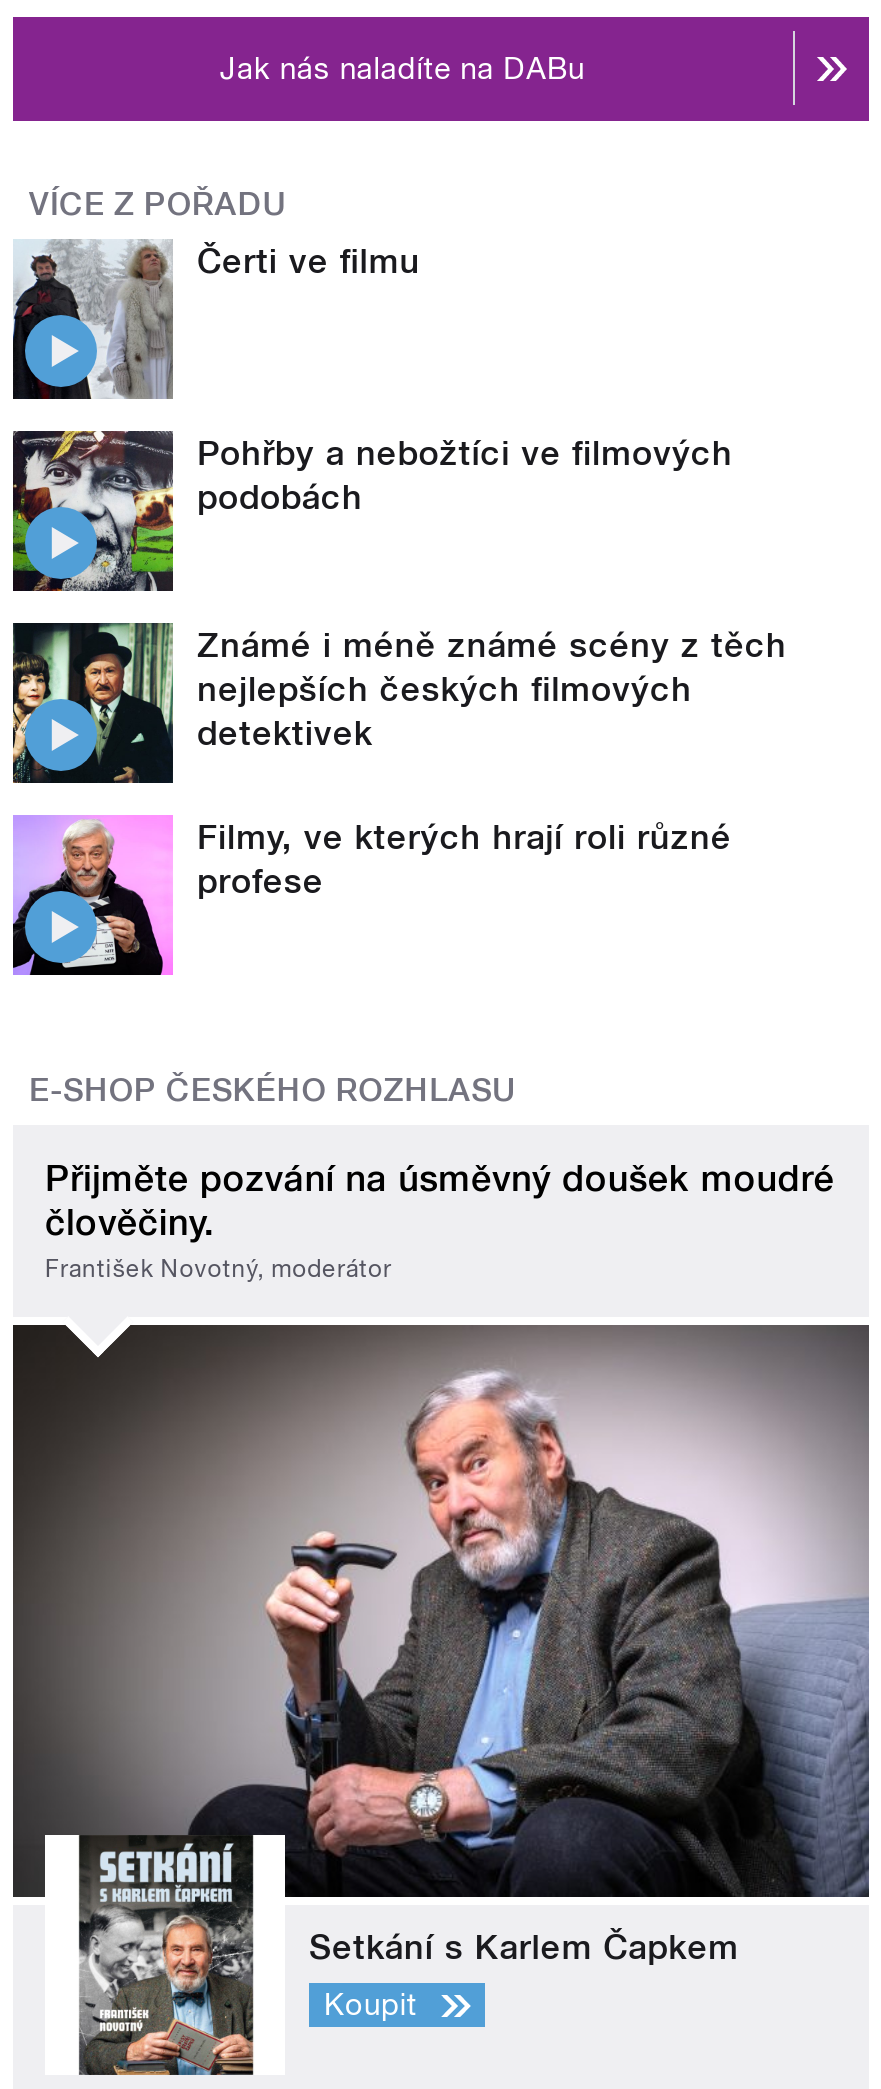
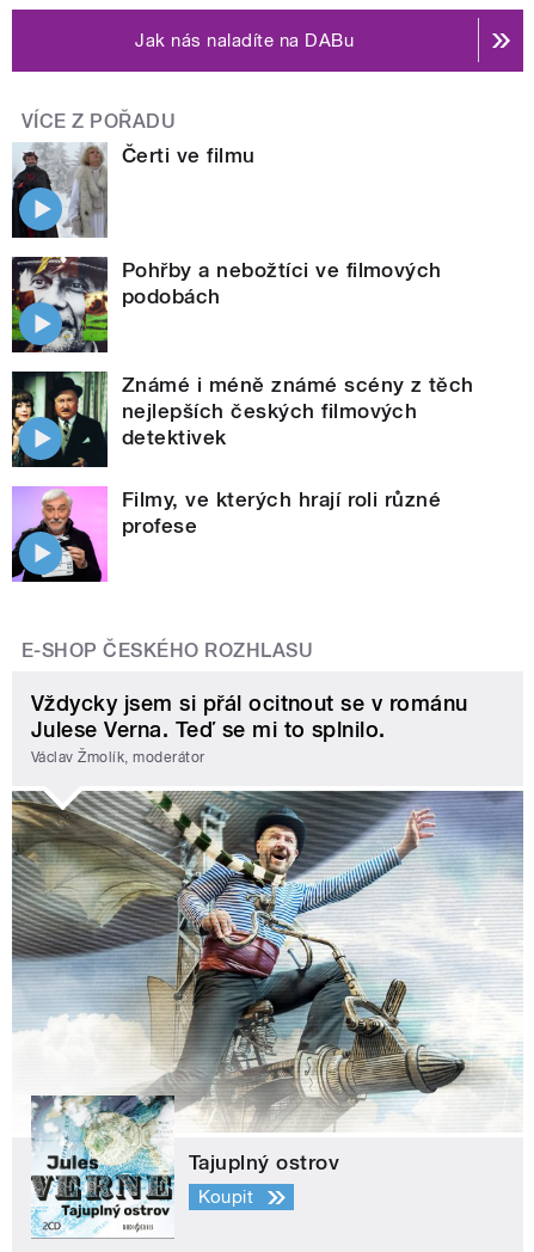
- Přijměte pozvání na úsměvný doušek moudré
- člověčiny.
- František Novotný, moderátor
+ Vždycky jsem si přál ocitnout se v románu
+ Julese Verna. Teď se mi to splnilo.
+ Václav Žmolík, moderátor

- [image]
- Setkání s Karlem Čapkem
+ [image]
+ Tajuplný ostrov
